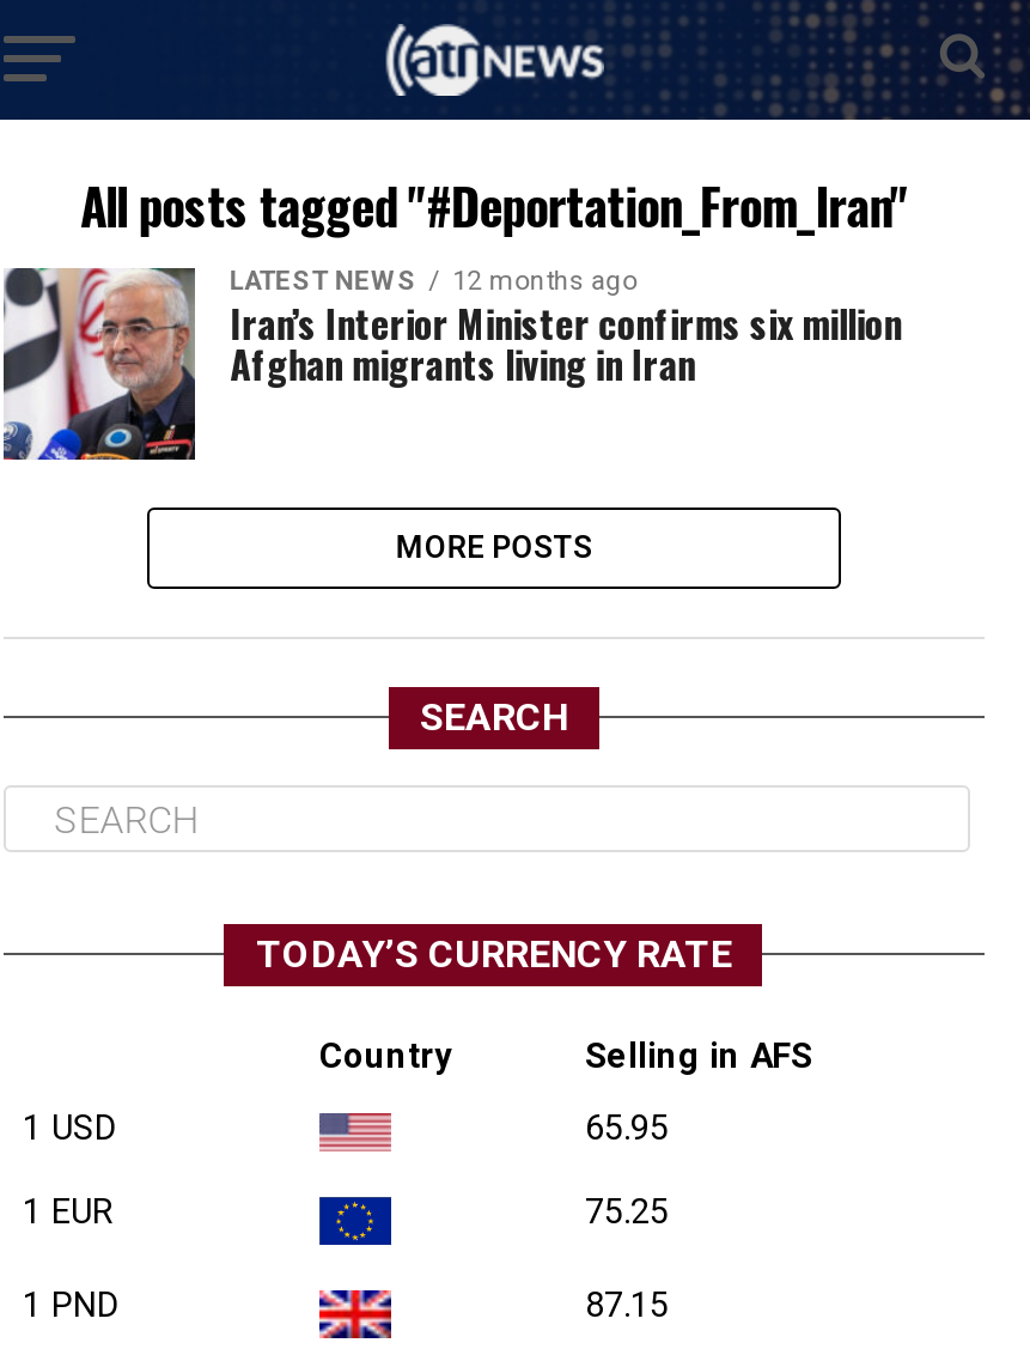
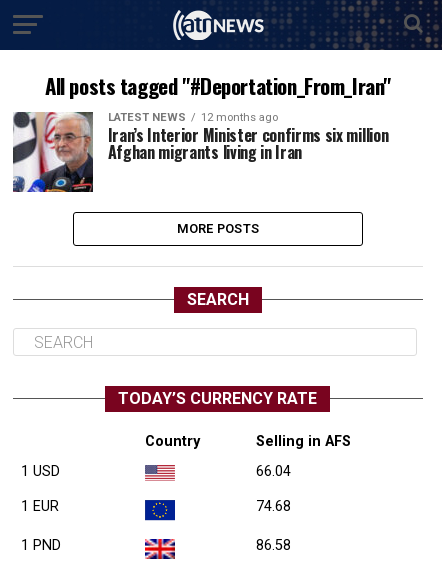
- 65.95
+ 66.04

- 75.25
+ 74.68

- 87.15
+ 86.58
